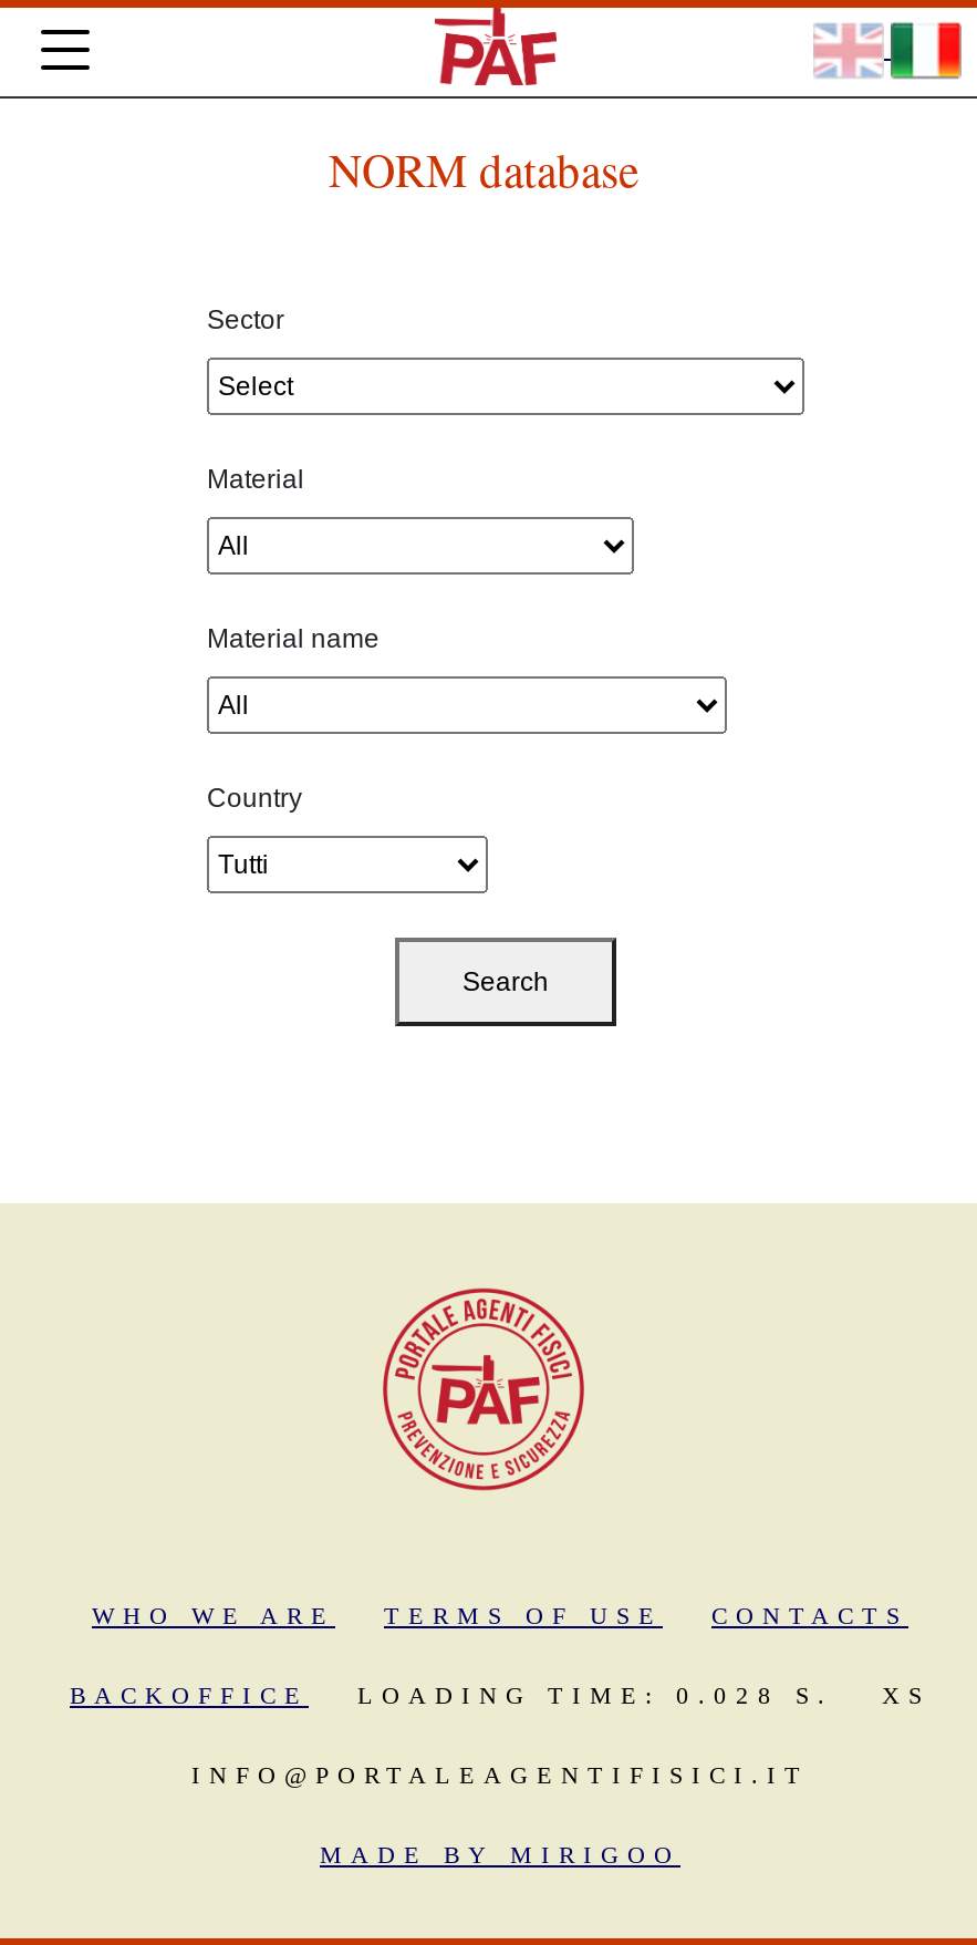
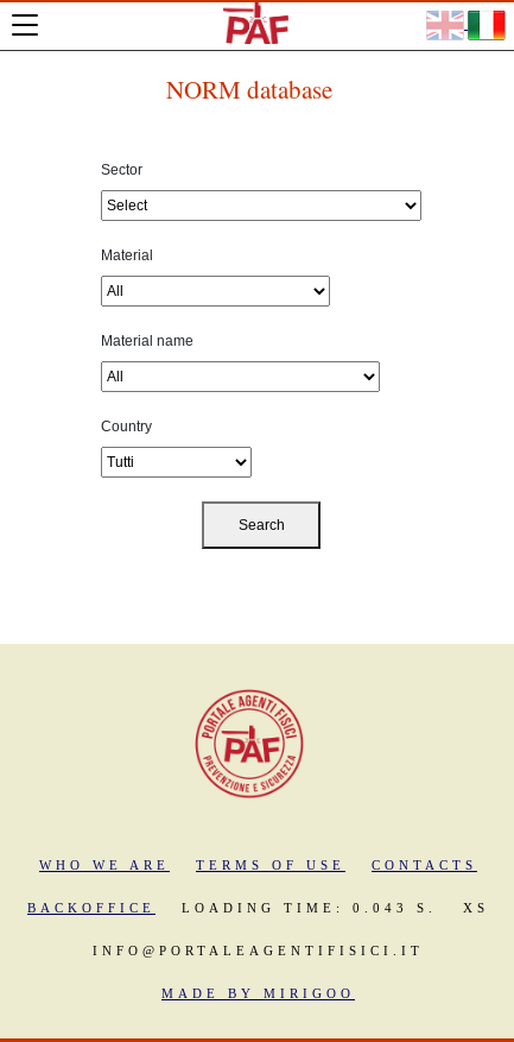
- LOADING TIME: 0.028 S.
+ LOADING TIME: 0.043 S.
